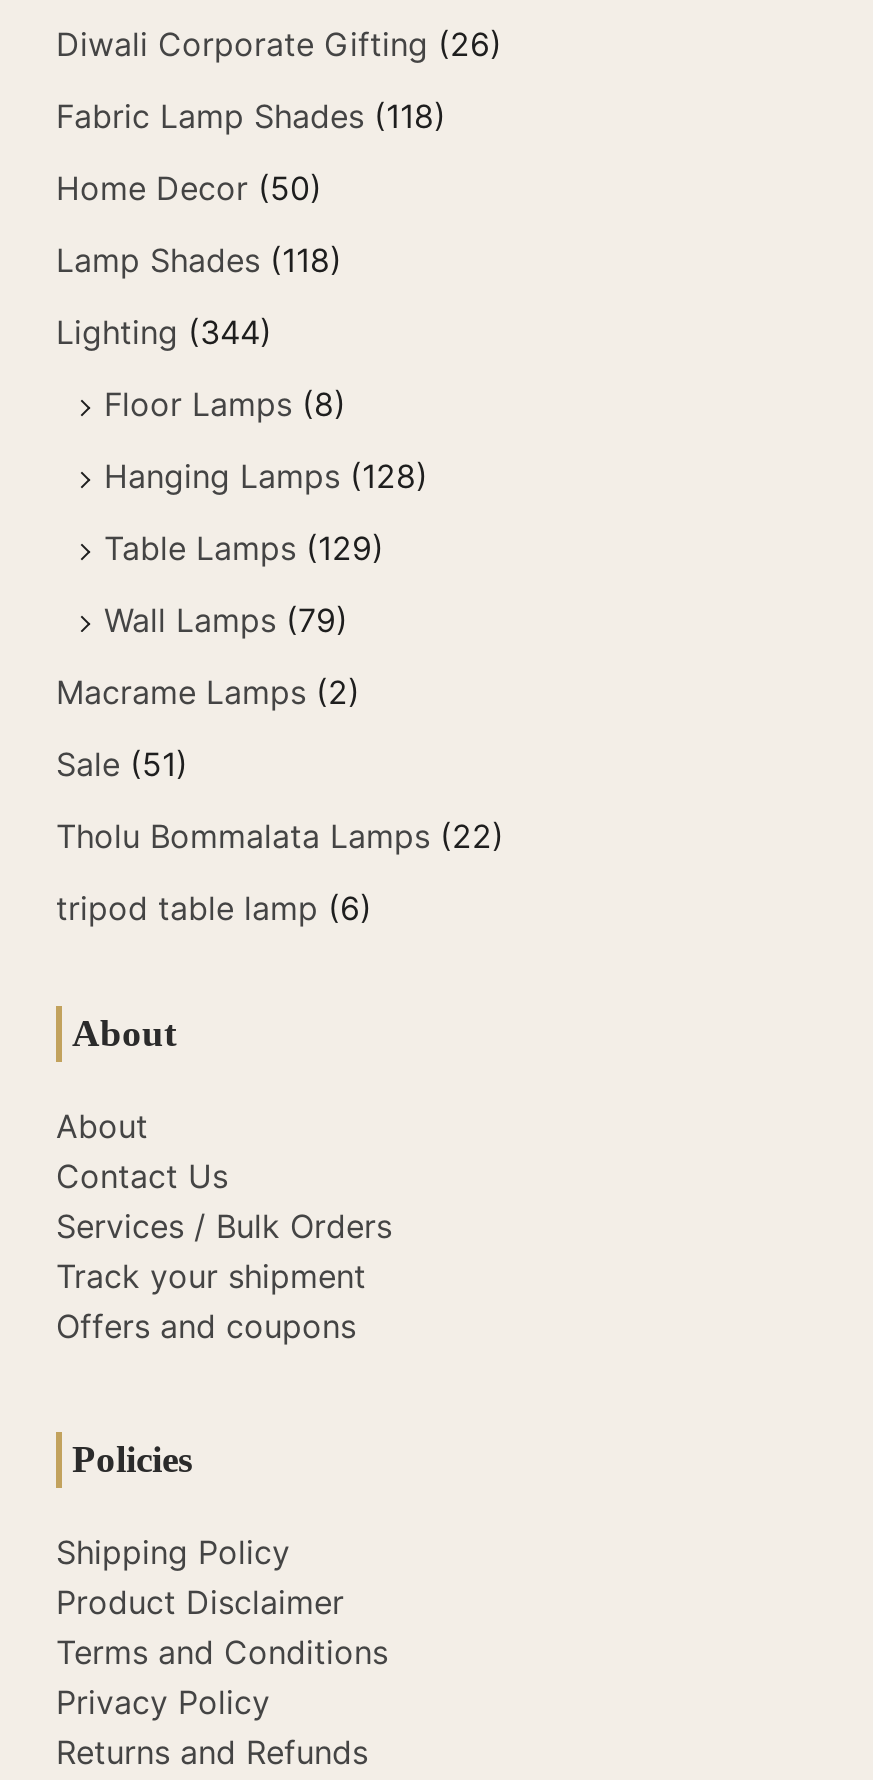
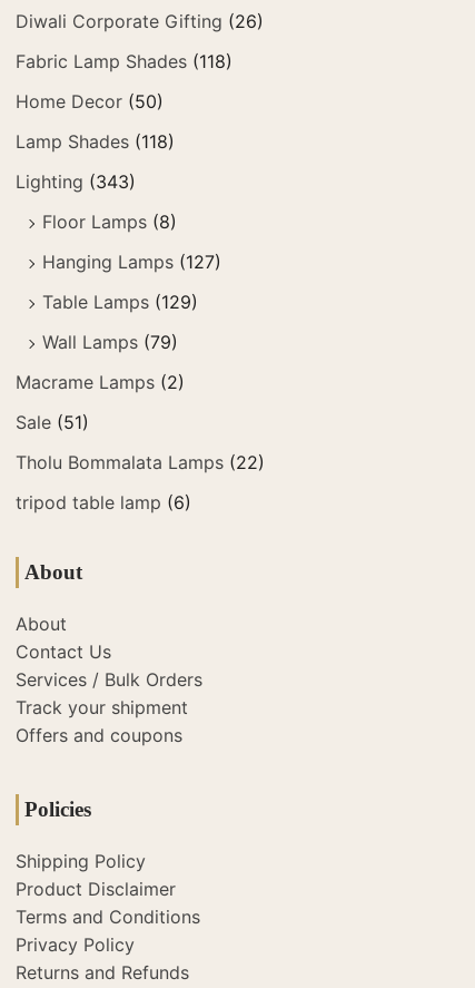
- Lighting (344)
+ Lighting (343)

- Hanging Lamps (128)
+ Hanging Lamps (127)
